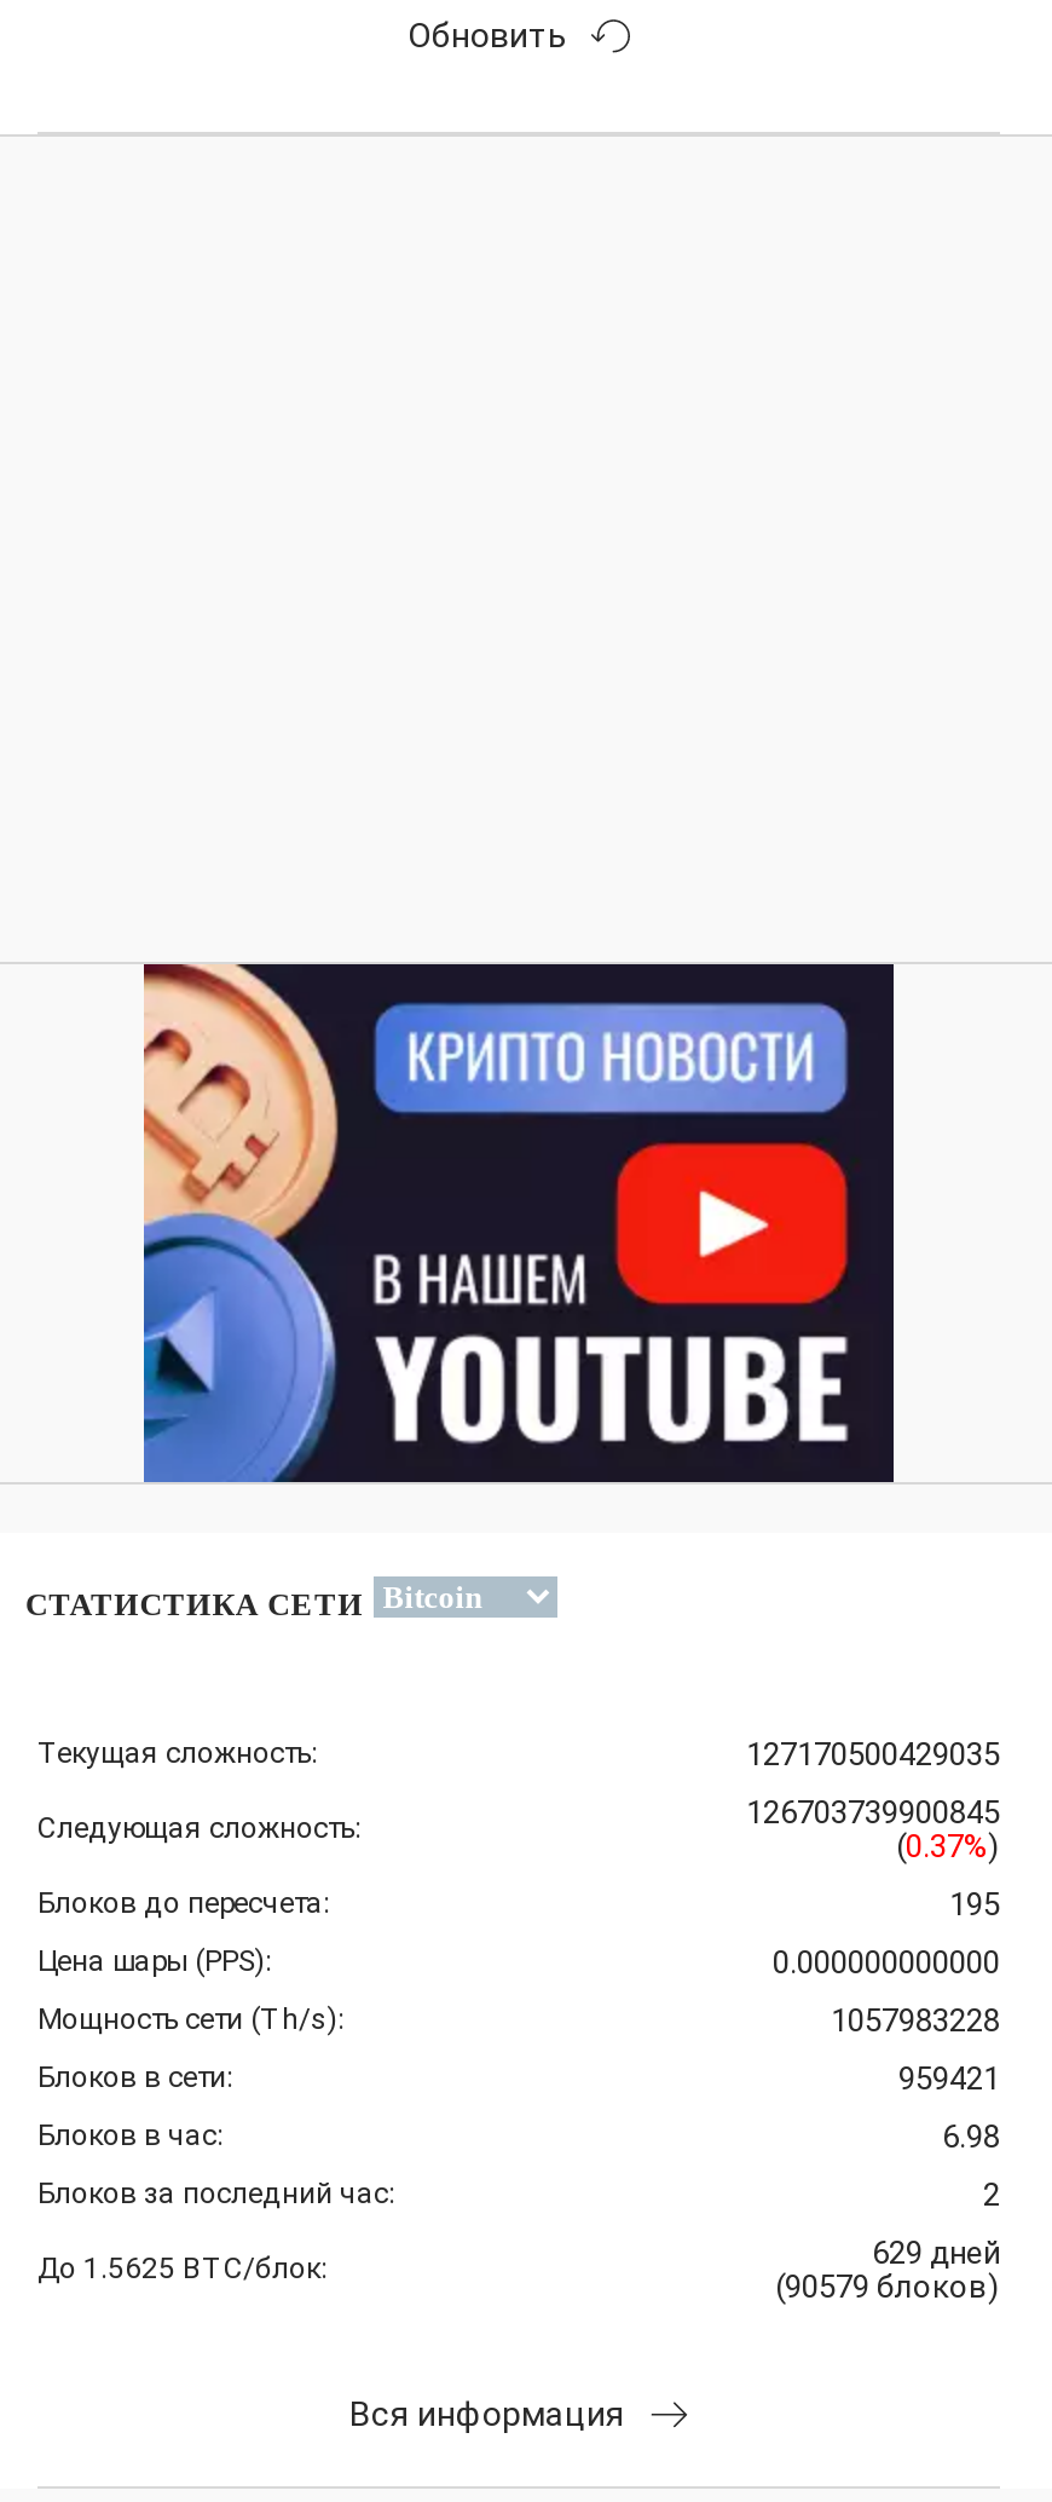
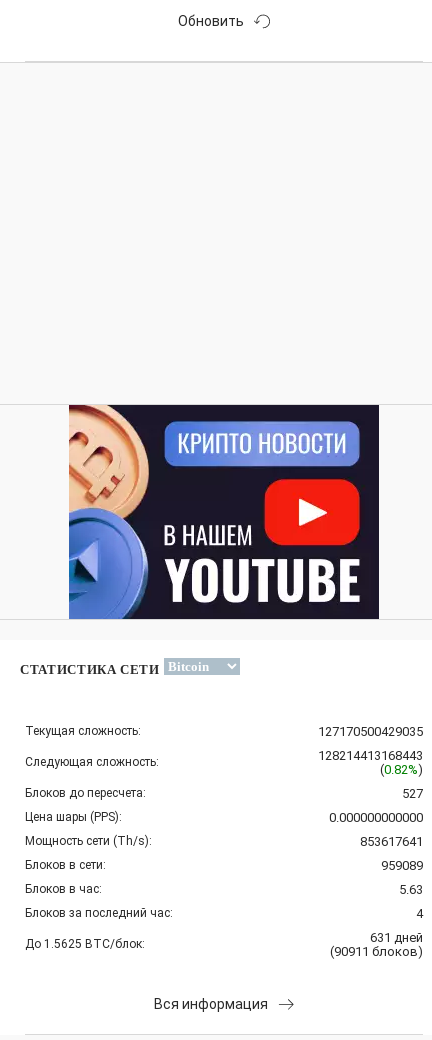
- 126703739900845
+ 128214413168443

- (0.37%)
+ (0.82%)

- 195
+ 527

- 1057983228
+ 853617641

- 959421
+ 959089

- 6.98
+ 5.63

- 2
+ 4

- 629 дней
+ 631 дней

- (90579 блоков)
+ (90911 блоков)
